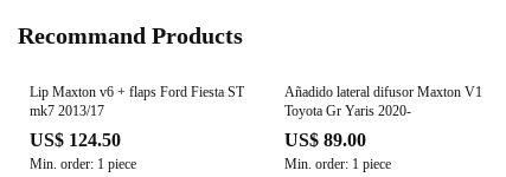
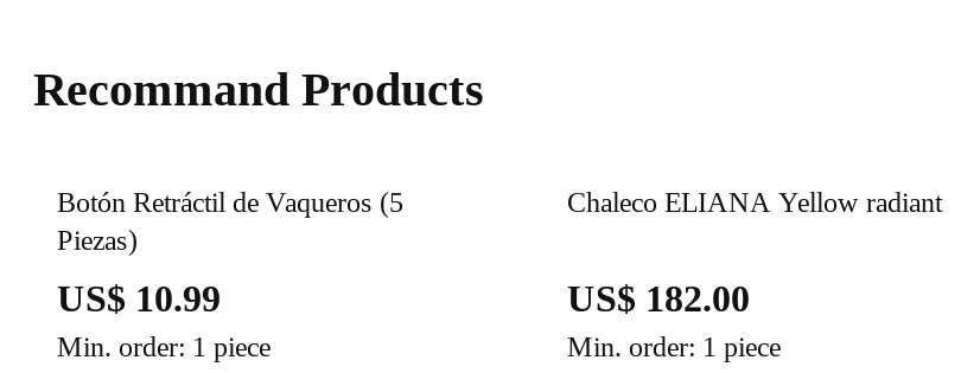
- Lip Maxton v6 + flaps Ford Fiesta ST
- mk7 2013/17
+ Botón Retráctil de Vaqueros (5
+ Piezas)

- Añadido lateral difusor Maxton V1
- Toyota Gr Yaris 2020-
+ Chaleco ELIANA Yellow radiant

- US$ 124.50
+ US$ 10.99

- US$ 89.00
+ US$ 182.00
